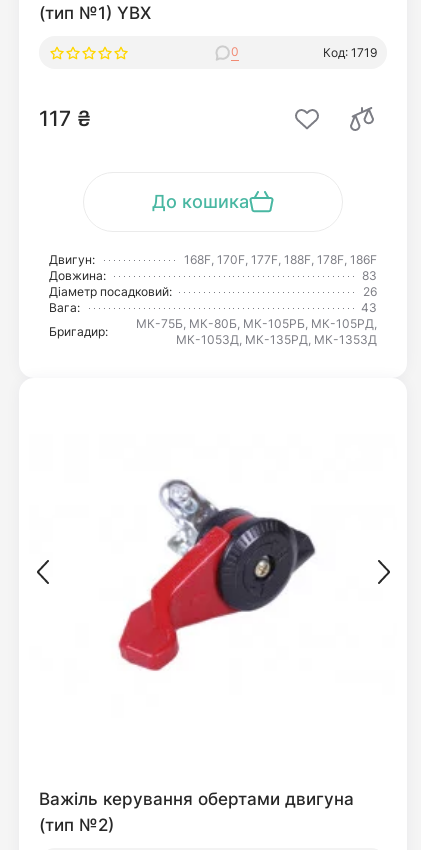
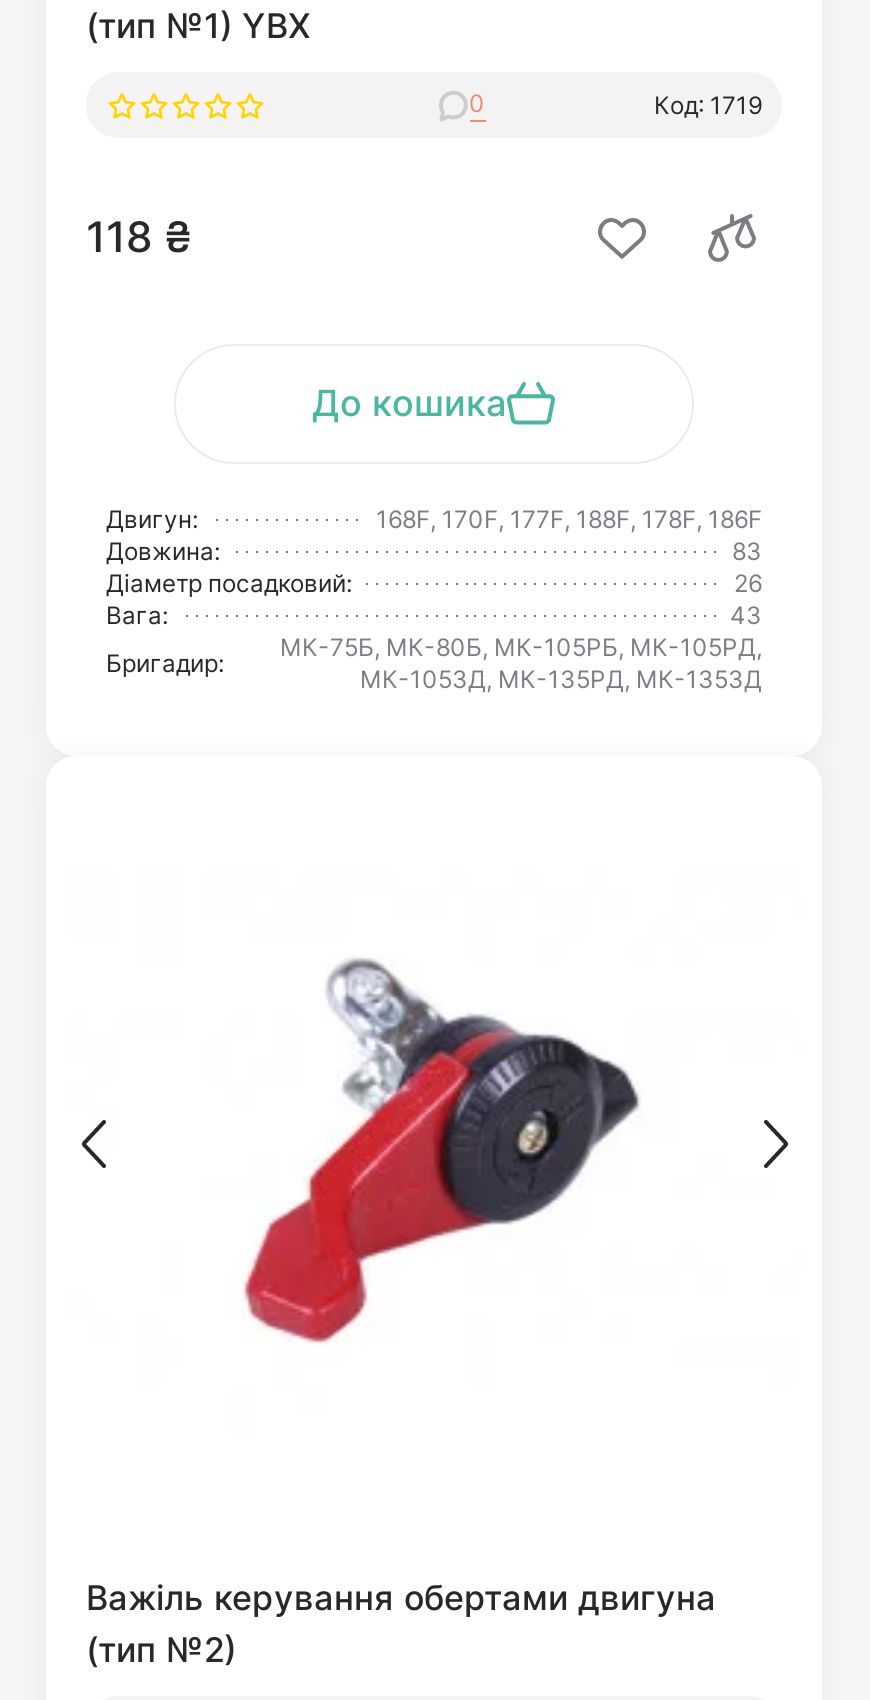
- 117 ₴
+ 118 ₴
